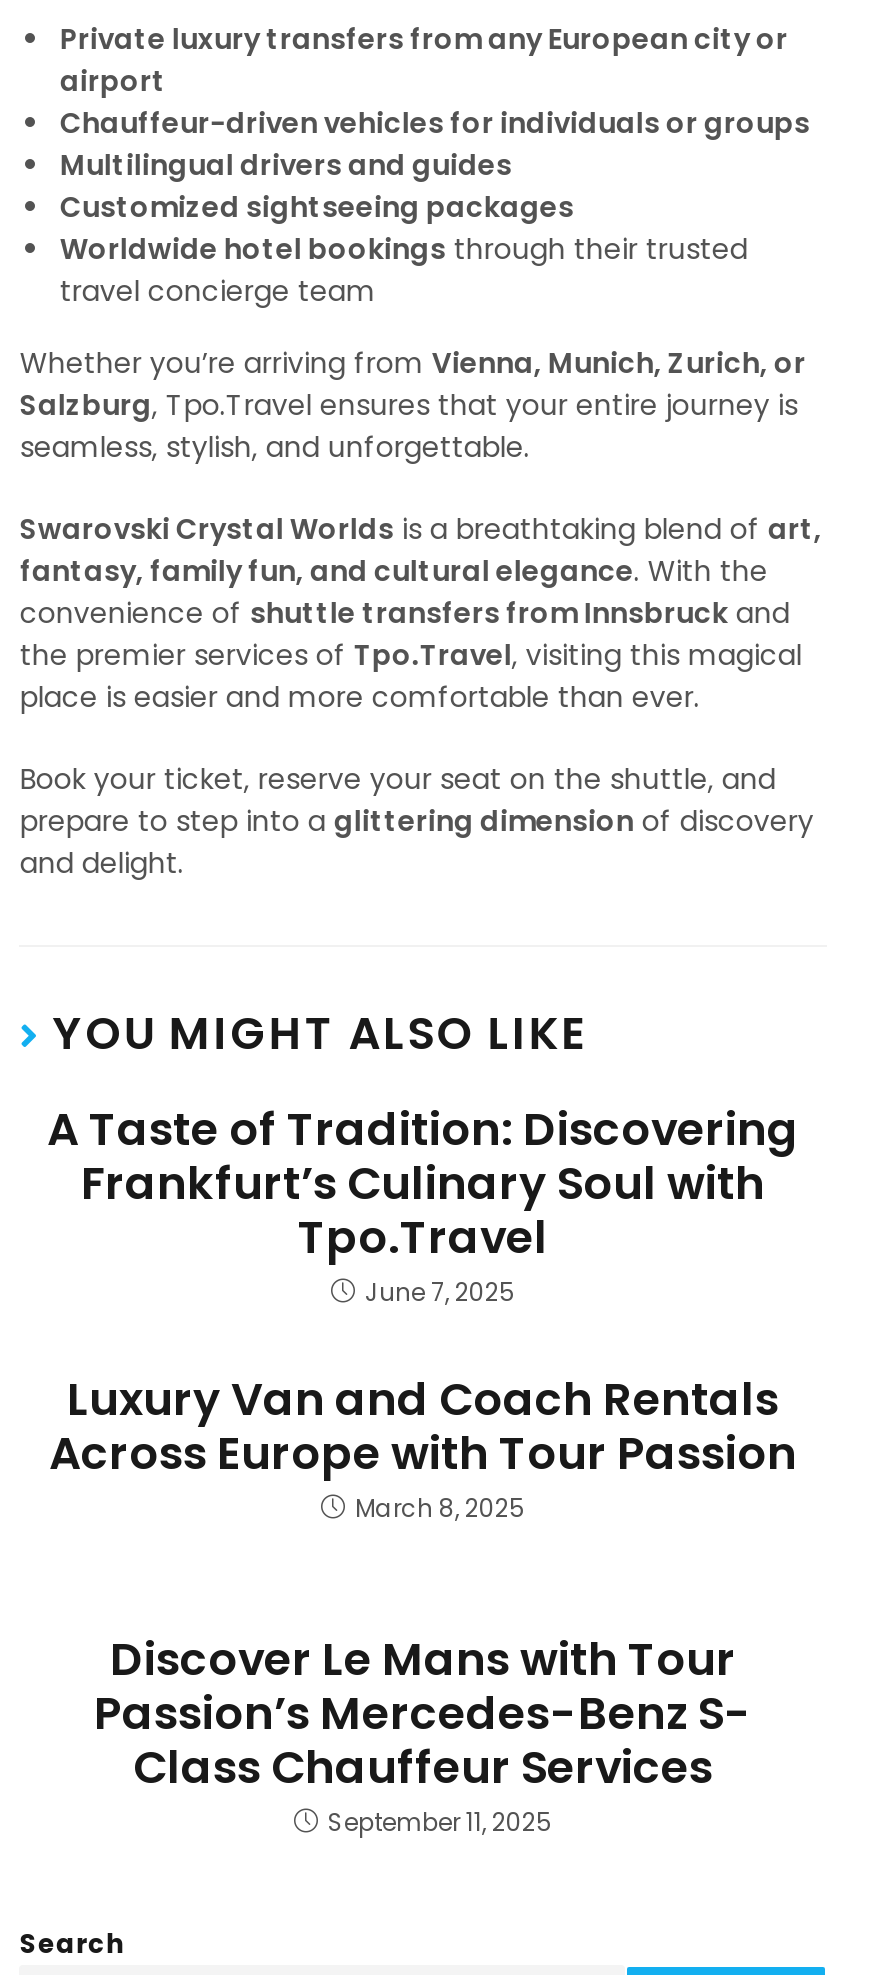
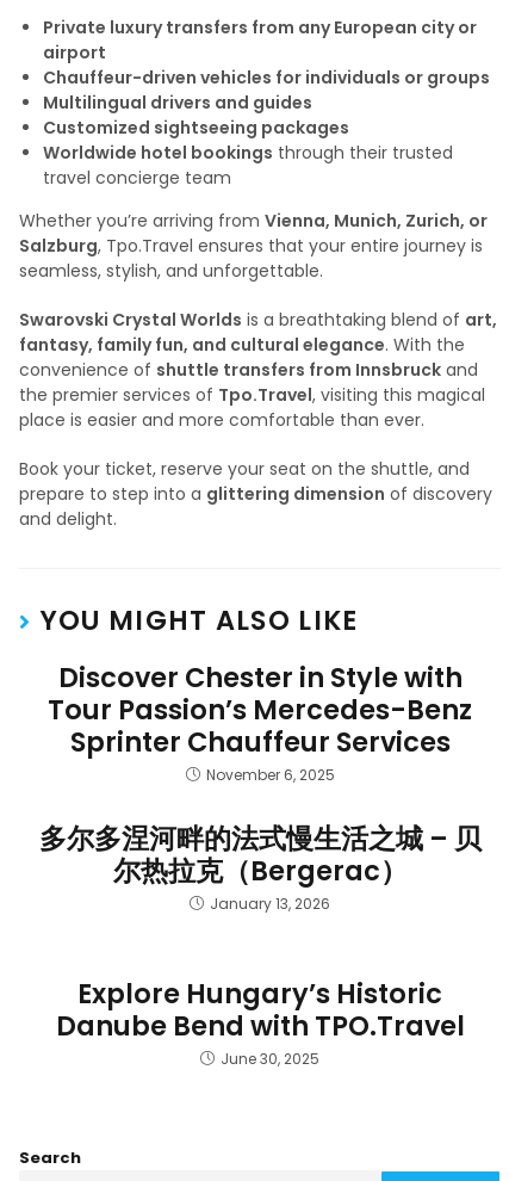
- A Taste of Tradition: Discovering
- Frankfurt’s Culinary Soul with
- Tpo.Travel
- June 7, 2025
+ Discover Chester in Style with
+ Tour Passion’s Mercedes-Benz
+ Sprinter Chauffeur Services
+ November 6, 2025

- Luxury Van and Coach Rentals
- Across Europe with Tour Passion
- March 8, 2025
+ 多尔多涅河畔的法式慢生活之城 – 贝
+ 尔热拉克（Bergerac）
+ January 13, 2026

- Discover Le Mans with Tour
- Passion’s Mercedes-Benz S-
- Class Chauffeur Services
- September 11, 2025
+ Explore Hungary’s Historic
+ Danube Bend with TPO.Travel
+ June 30, 2025
